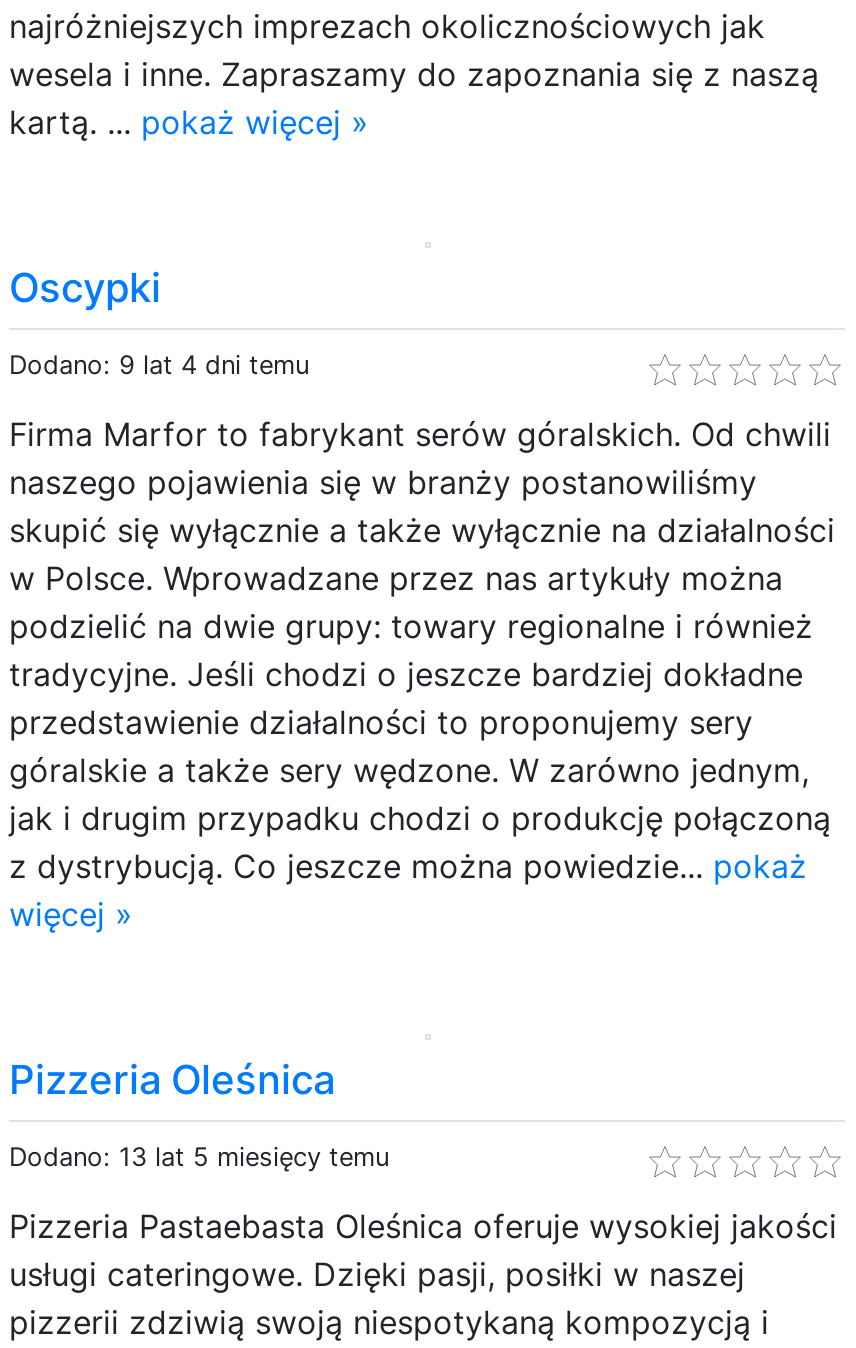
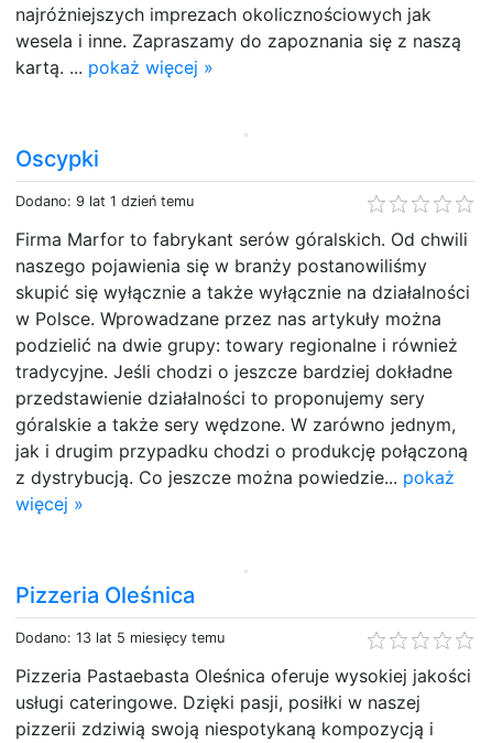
- Dodano: 9 lat 4 dni temu
+ Dodano: 9 lat 1 dzień temu
